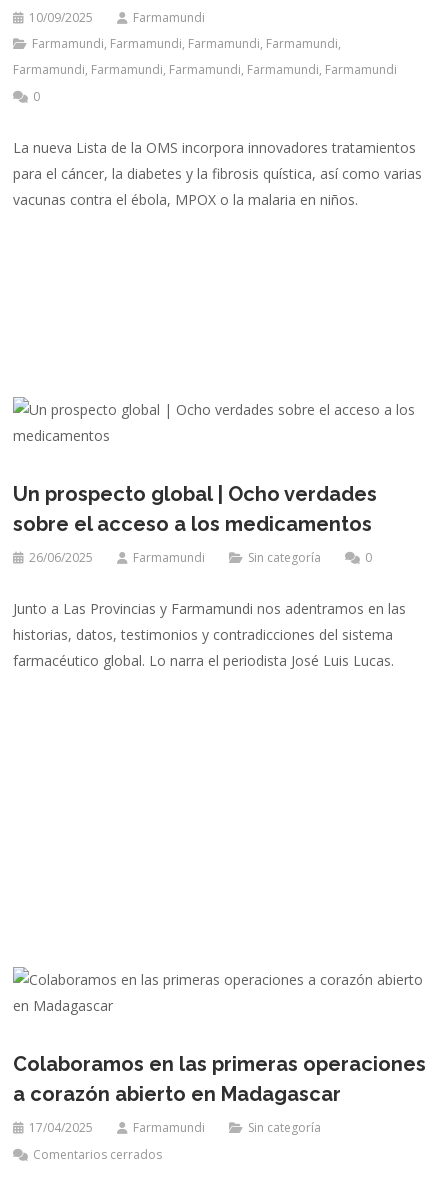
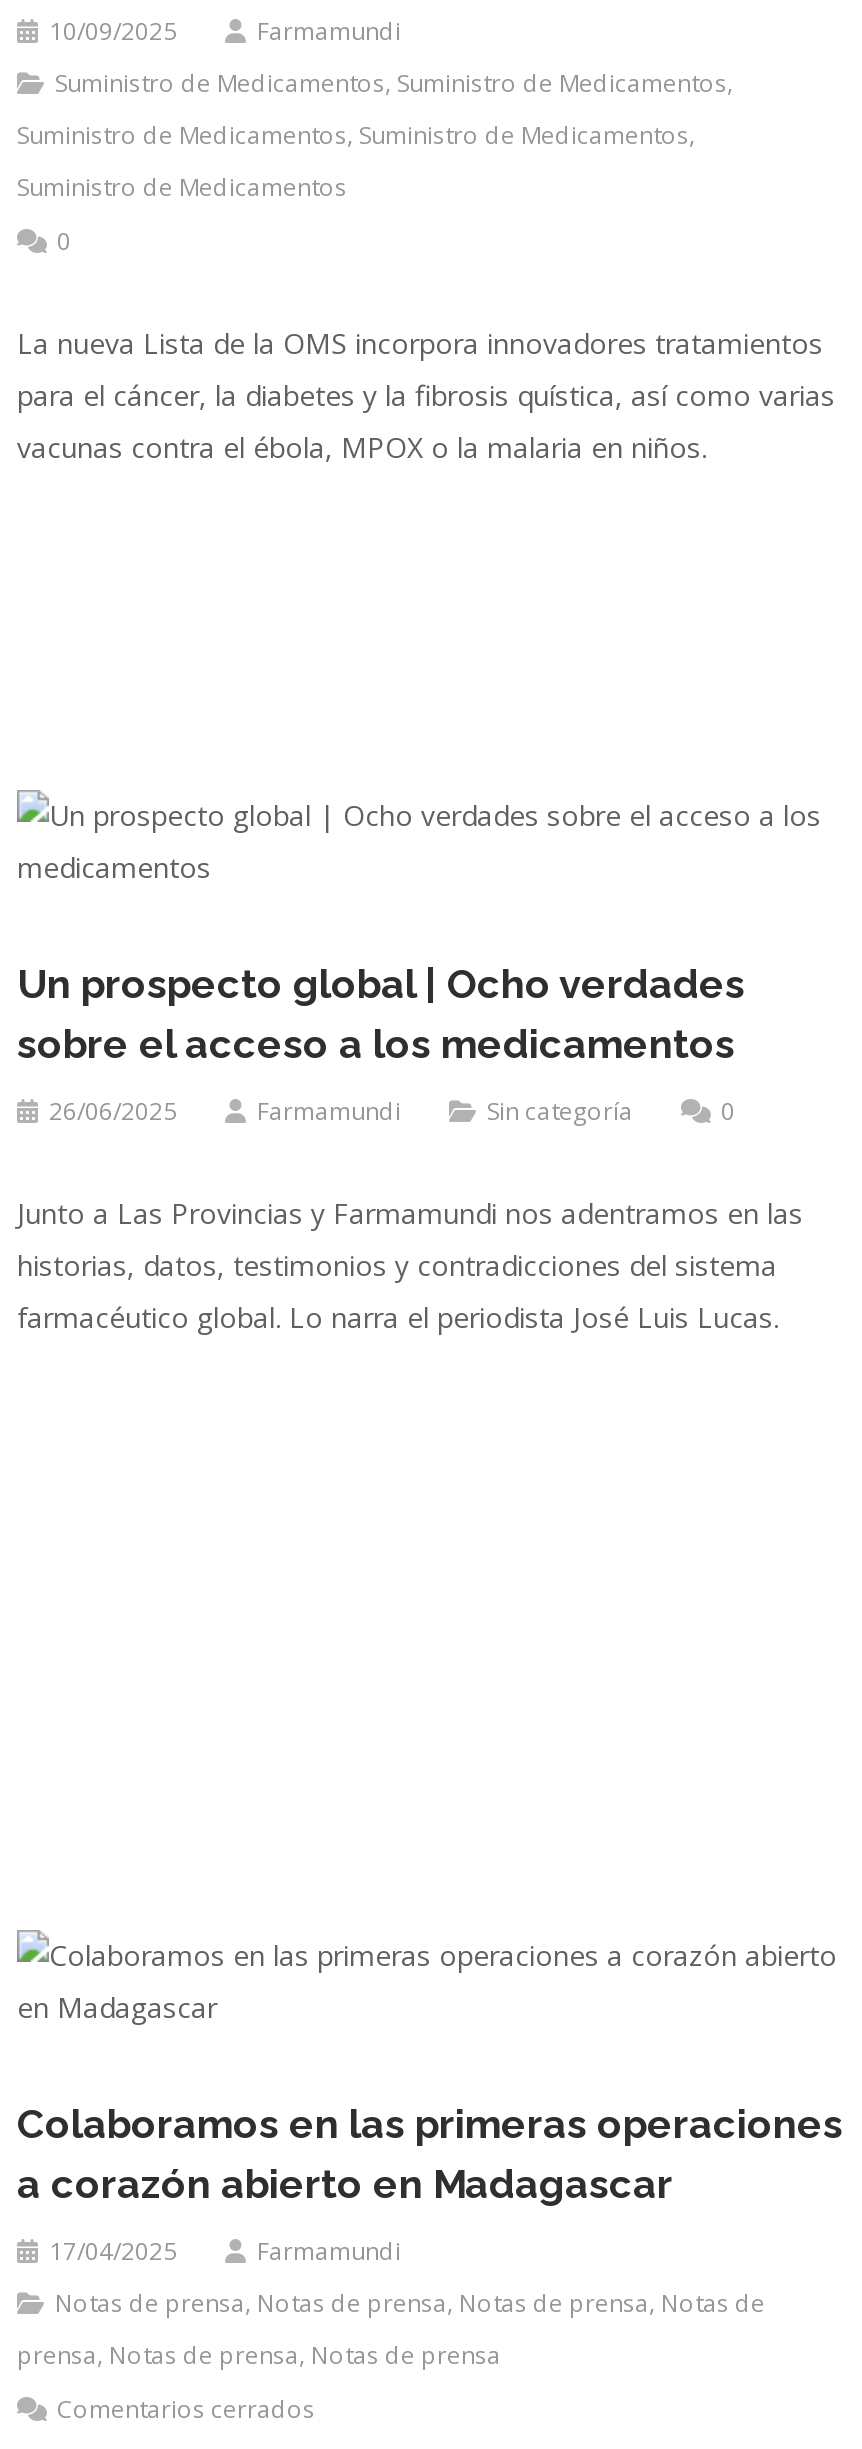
- Farmamundi, Farmamundi, Farmamundi, Farmamundi,
- Farmamundi, Farmamundi, Farmamundi, Farmamundi, Farmamundi
+ Suministro de Medicamentos, Suministro de Medicamentos,
+ Suministro de Medicamentos, Suministro de Medicamentos,
+ Suministro de Medicamentos

- Sin categoría
+ Notas de prensa, Notas de prensa, Notas de prensa, Notas de
+ prensa, Notas de prensa, Notas de prensa
